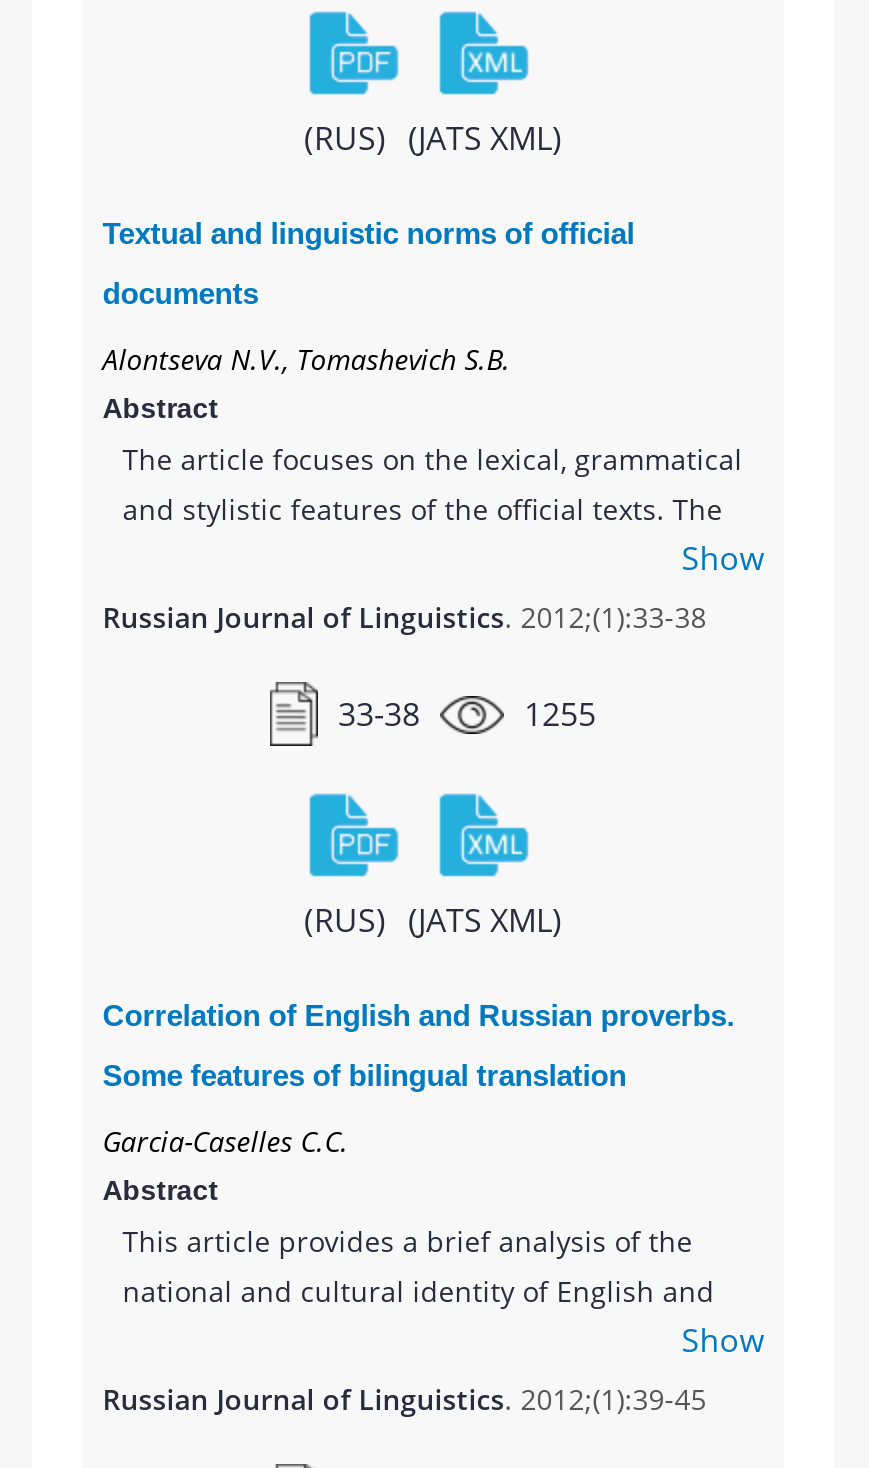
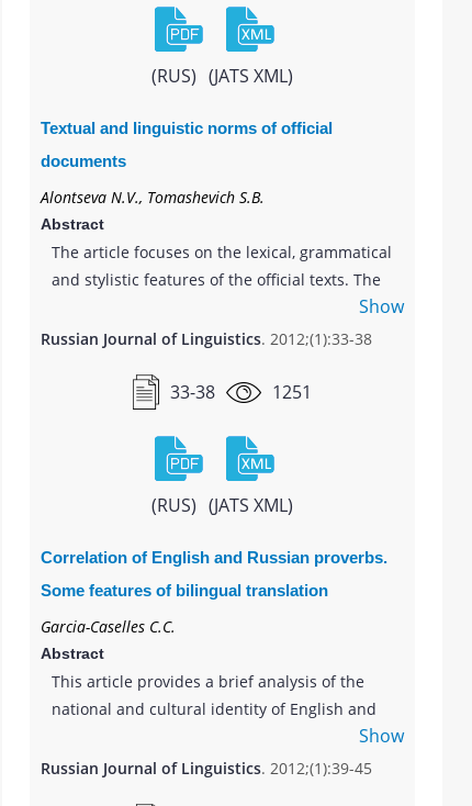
- 1255
+ 1251
